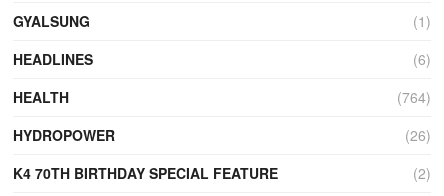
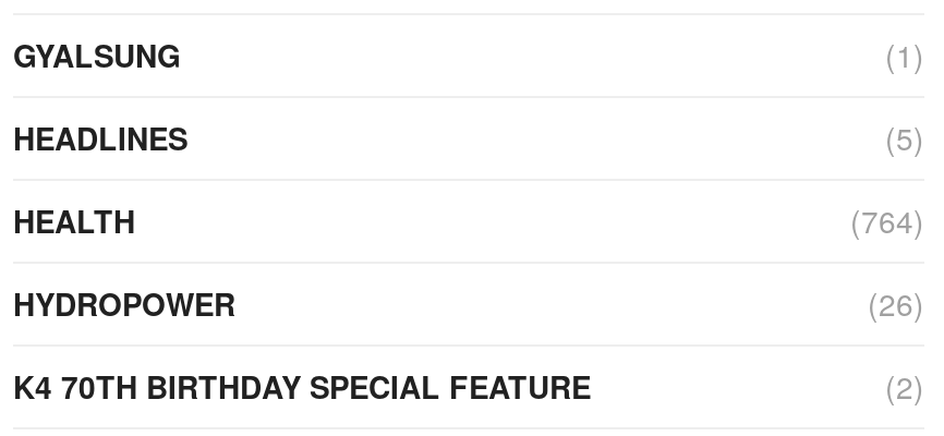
- (6)
+ (5)
